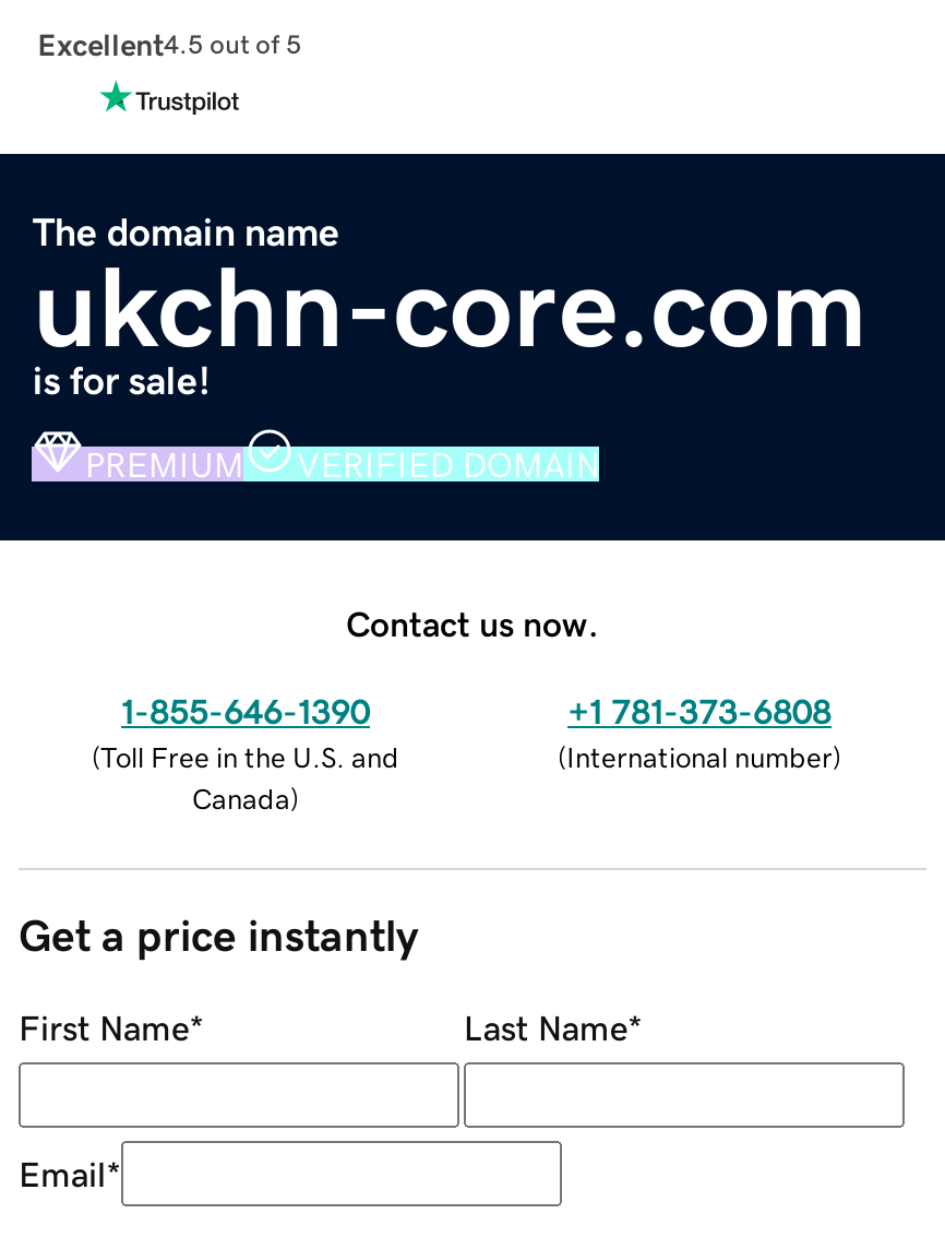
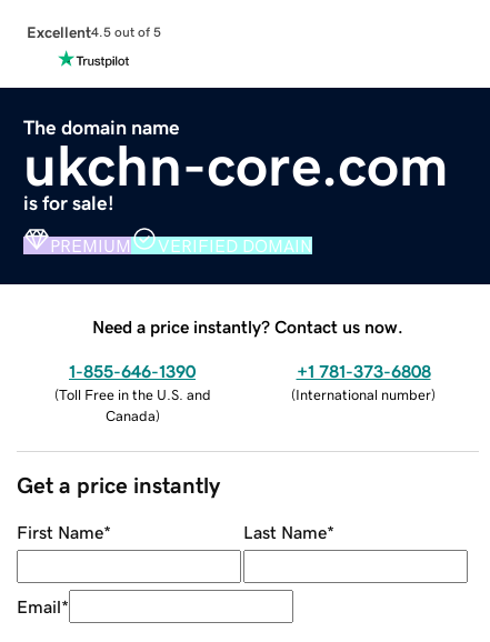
- Contact us now.
+ Need a price instantly? Contact us now.
